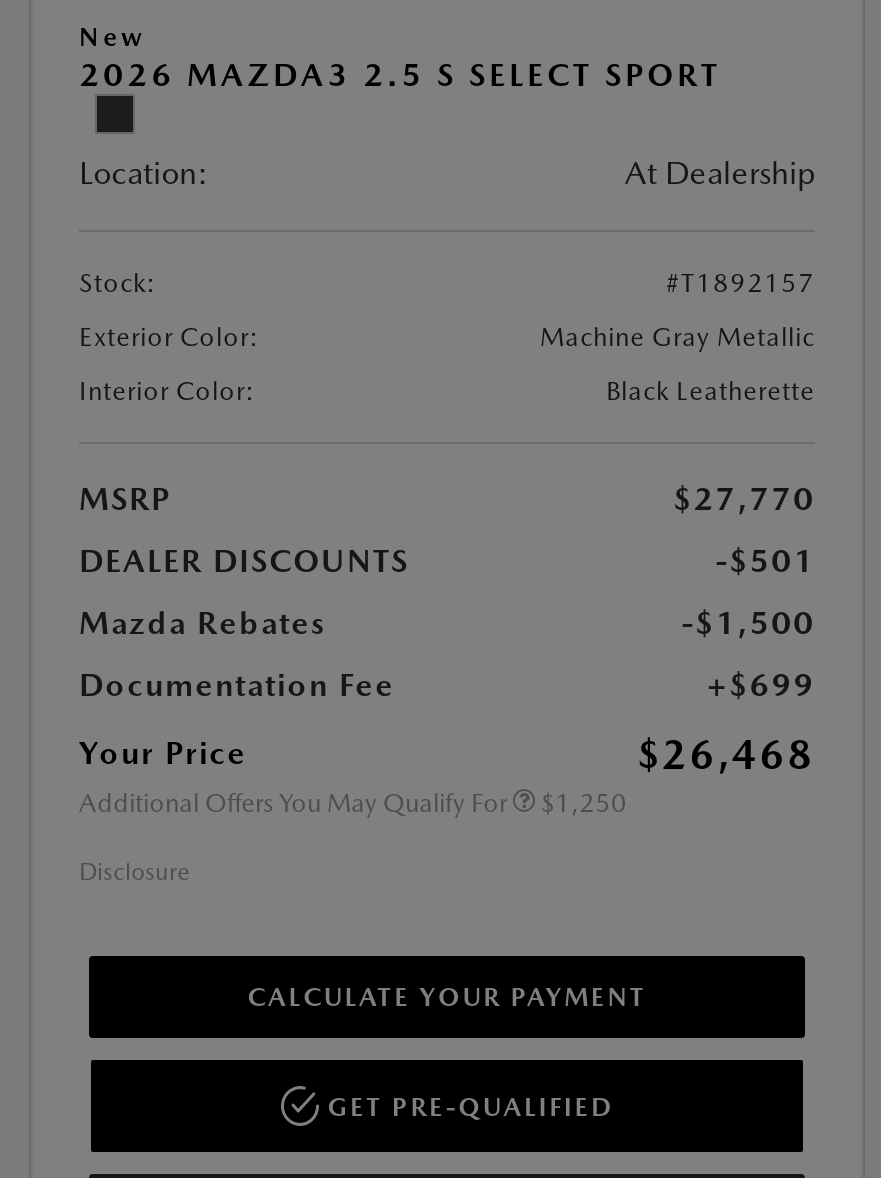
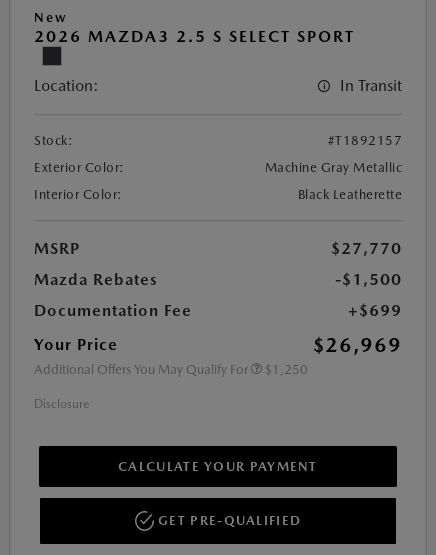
- At Dealership
+ In Transit

- DEALER DISCOUNTS
- -$501

- $26,468
+ $26,969
